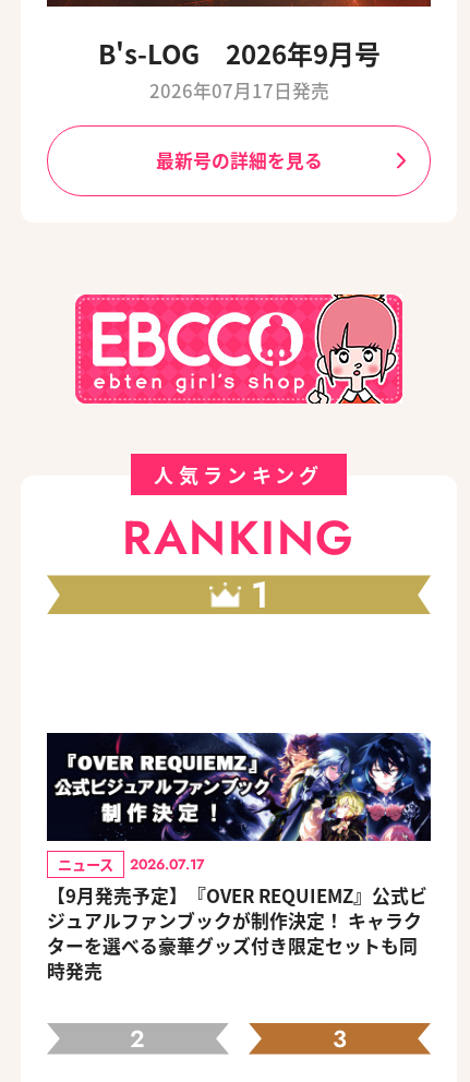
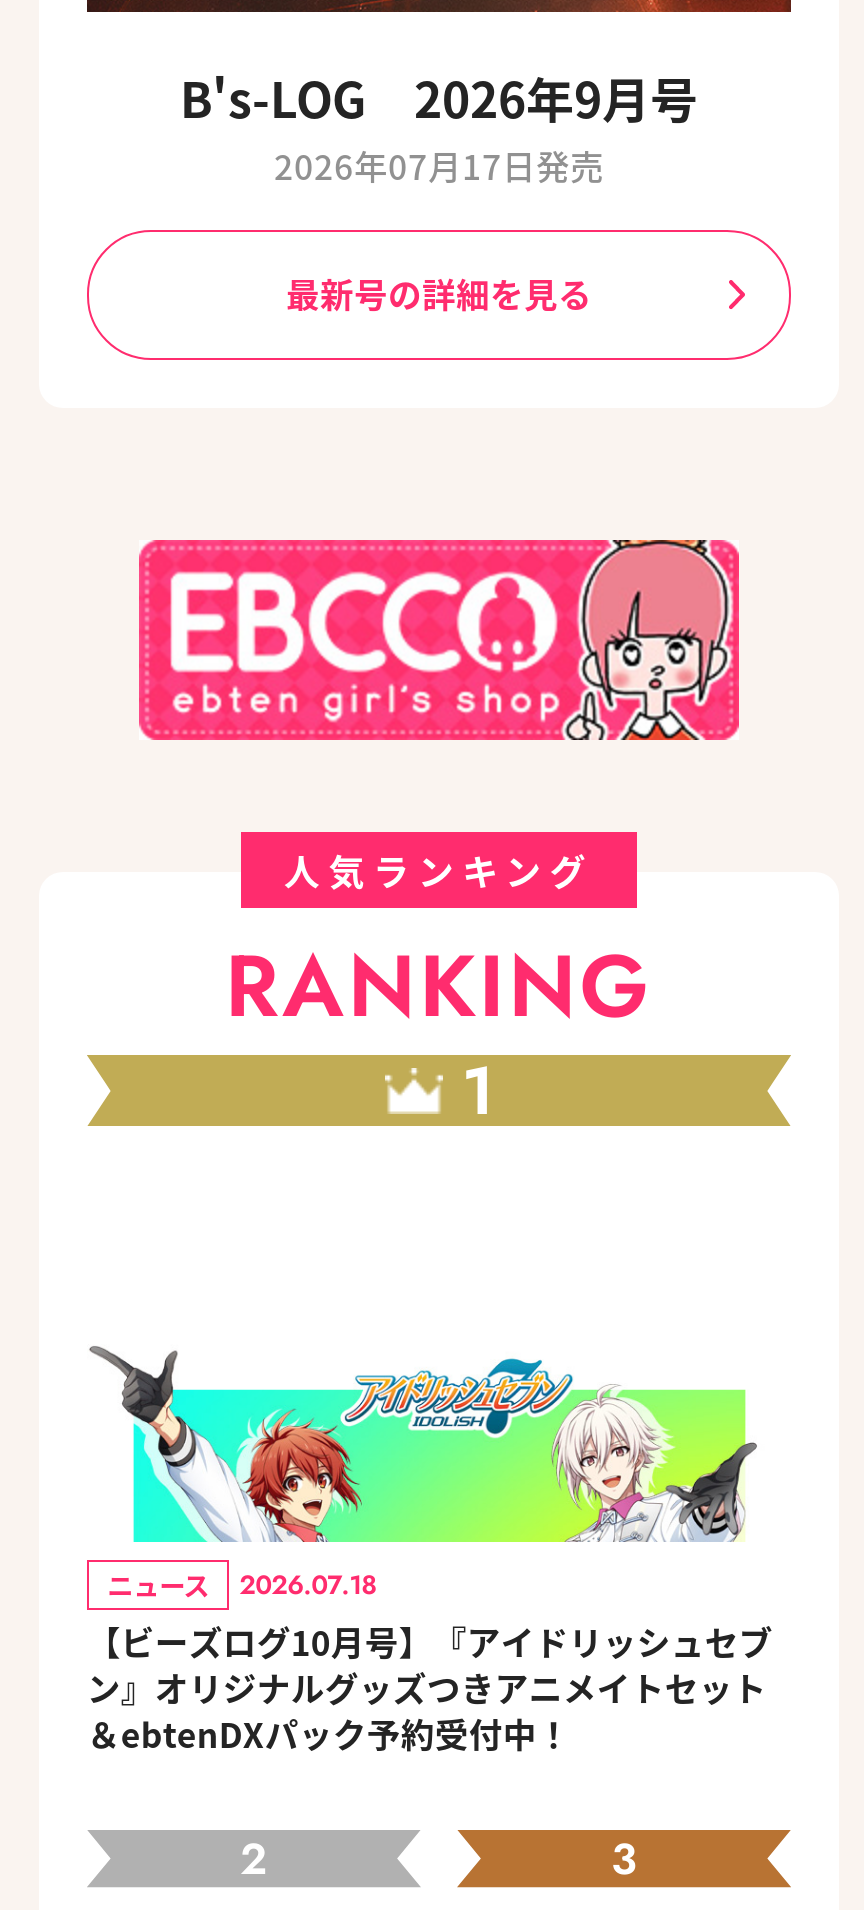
- [image]
- 2026.07.17
- 【9月発売予定】『OVER REQUIEMZ』公式ビ
- ジュアルファンブックが制作決定！ キャラク
- ターを選べる豪華グッズ付き限定セットも同
- 時発売
+ [image]
+ 2026.07.18
+ 【ビーズログ10月号】『アイドリッシュセブ
+ ン』オリジナルグッズつきアニメイトセット
+ ＆ebtenDXパック予約受付中！
